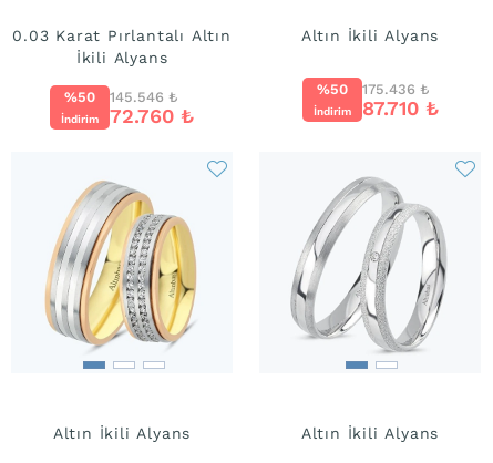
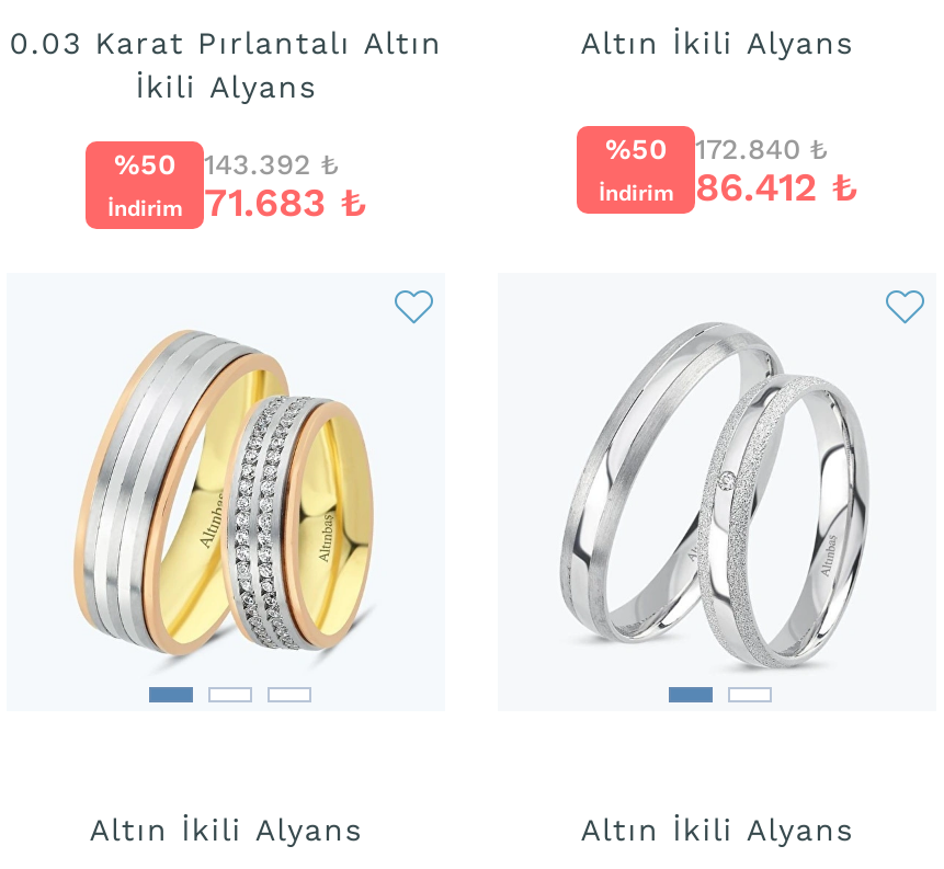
- %50 175.436 ₺
+ %50 172.840 ₺

- %50 145.546 ₺
+ %50 143.392 ₺

- İndirim 87.710 ₺
+ İndirim 86.412 ₺

- İndirim 72.760 ₺
+ İndirim 71.683 ₺
